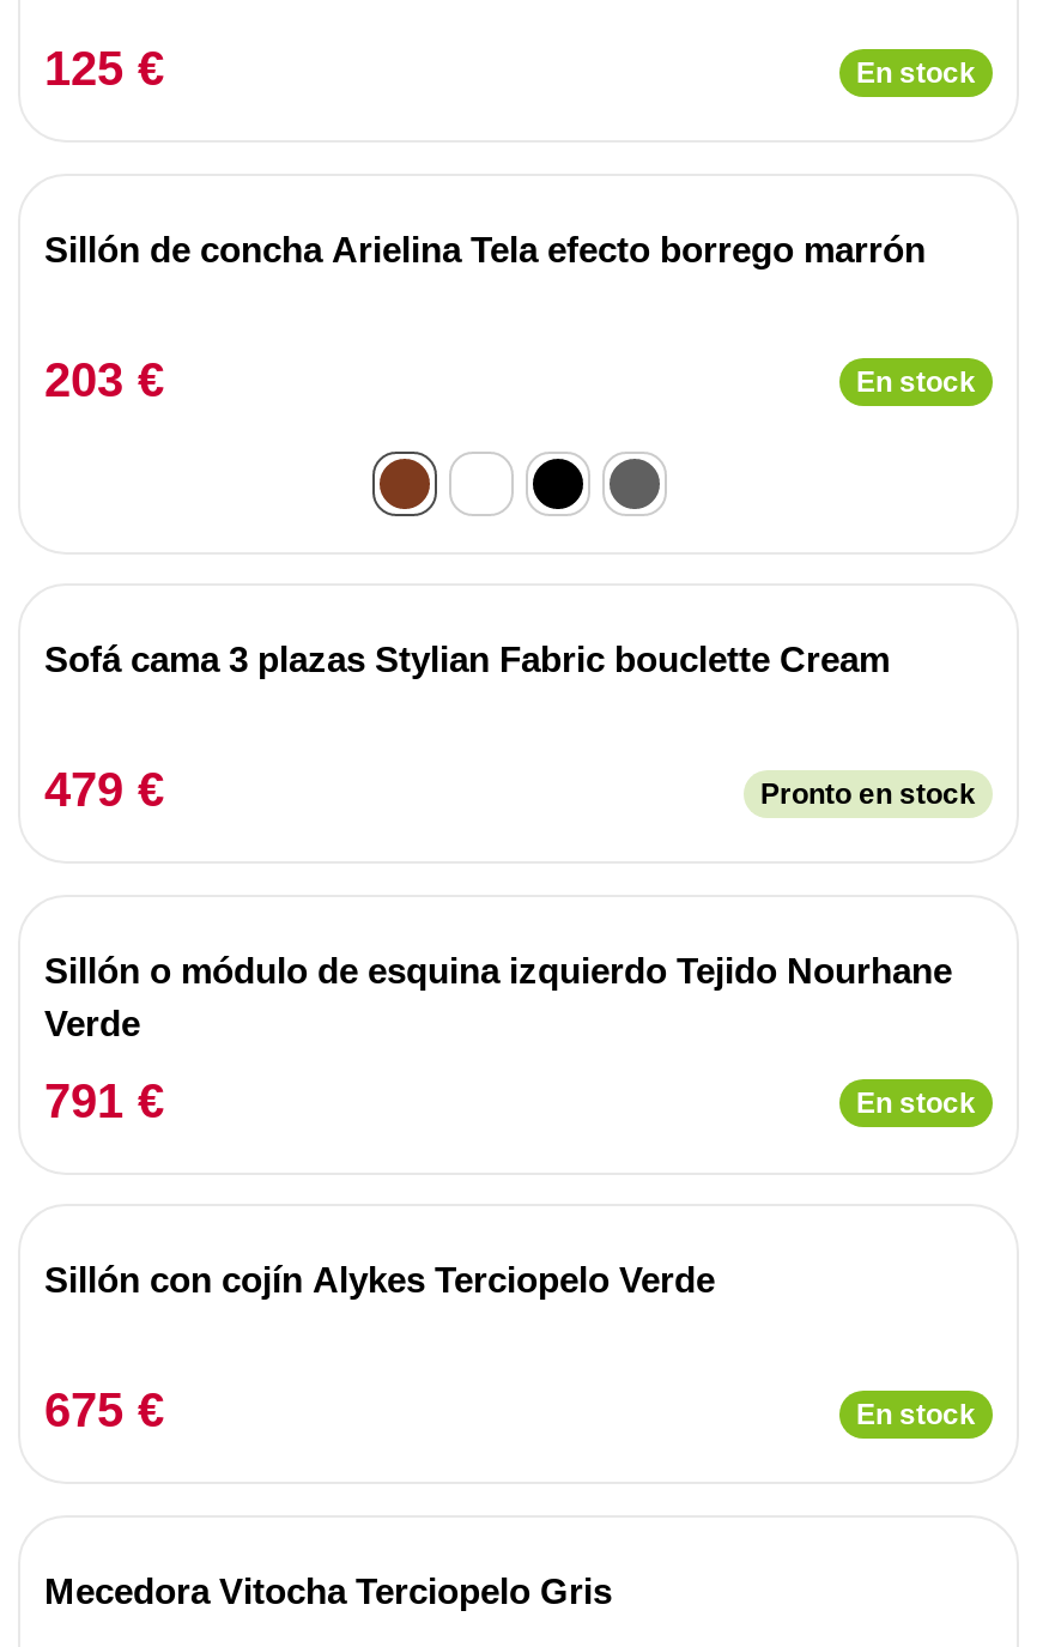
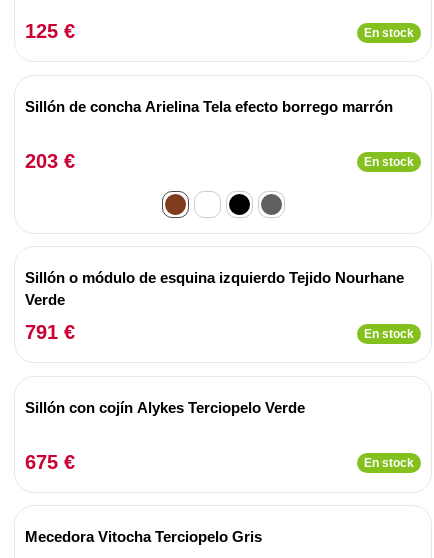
- Sofá cama 3 plazas Stylian Fabric bouclette Cream
- 479 €
- Pronto en stock
